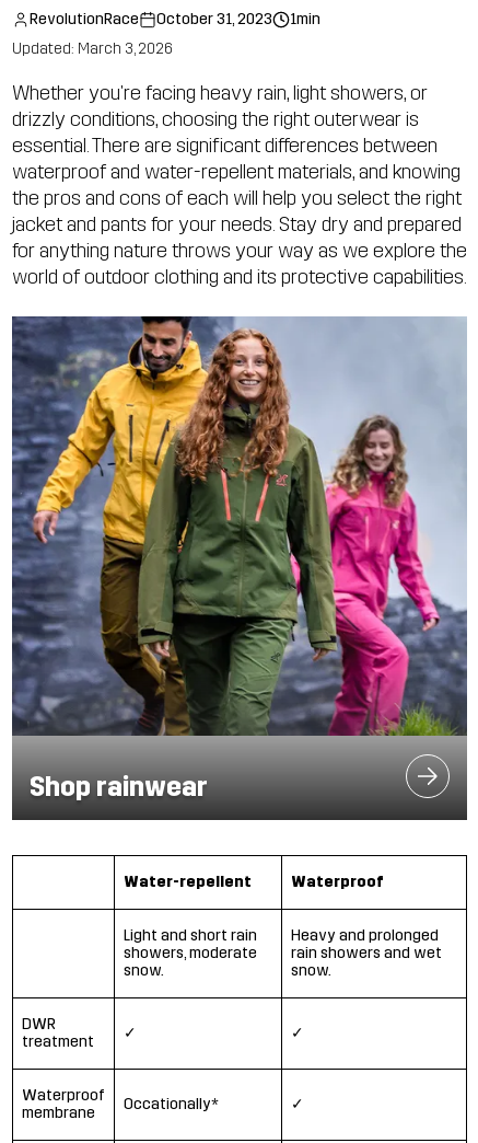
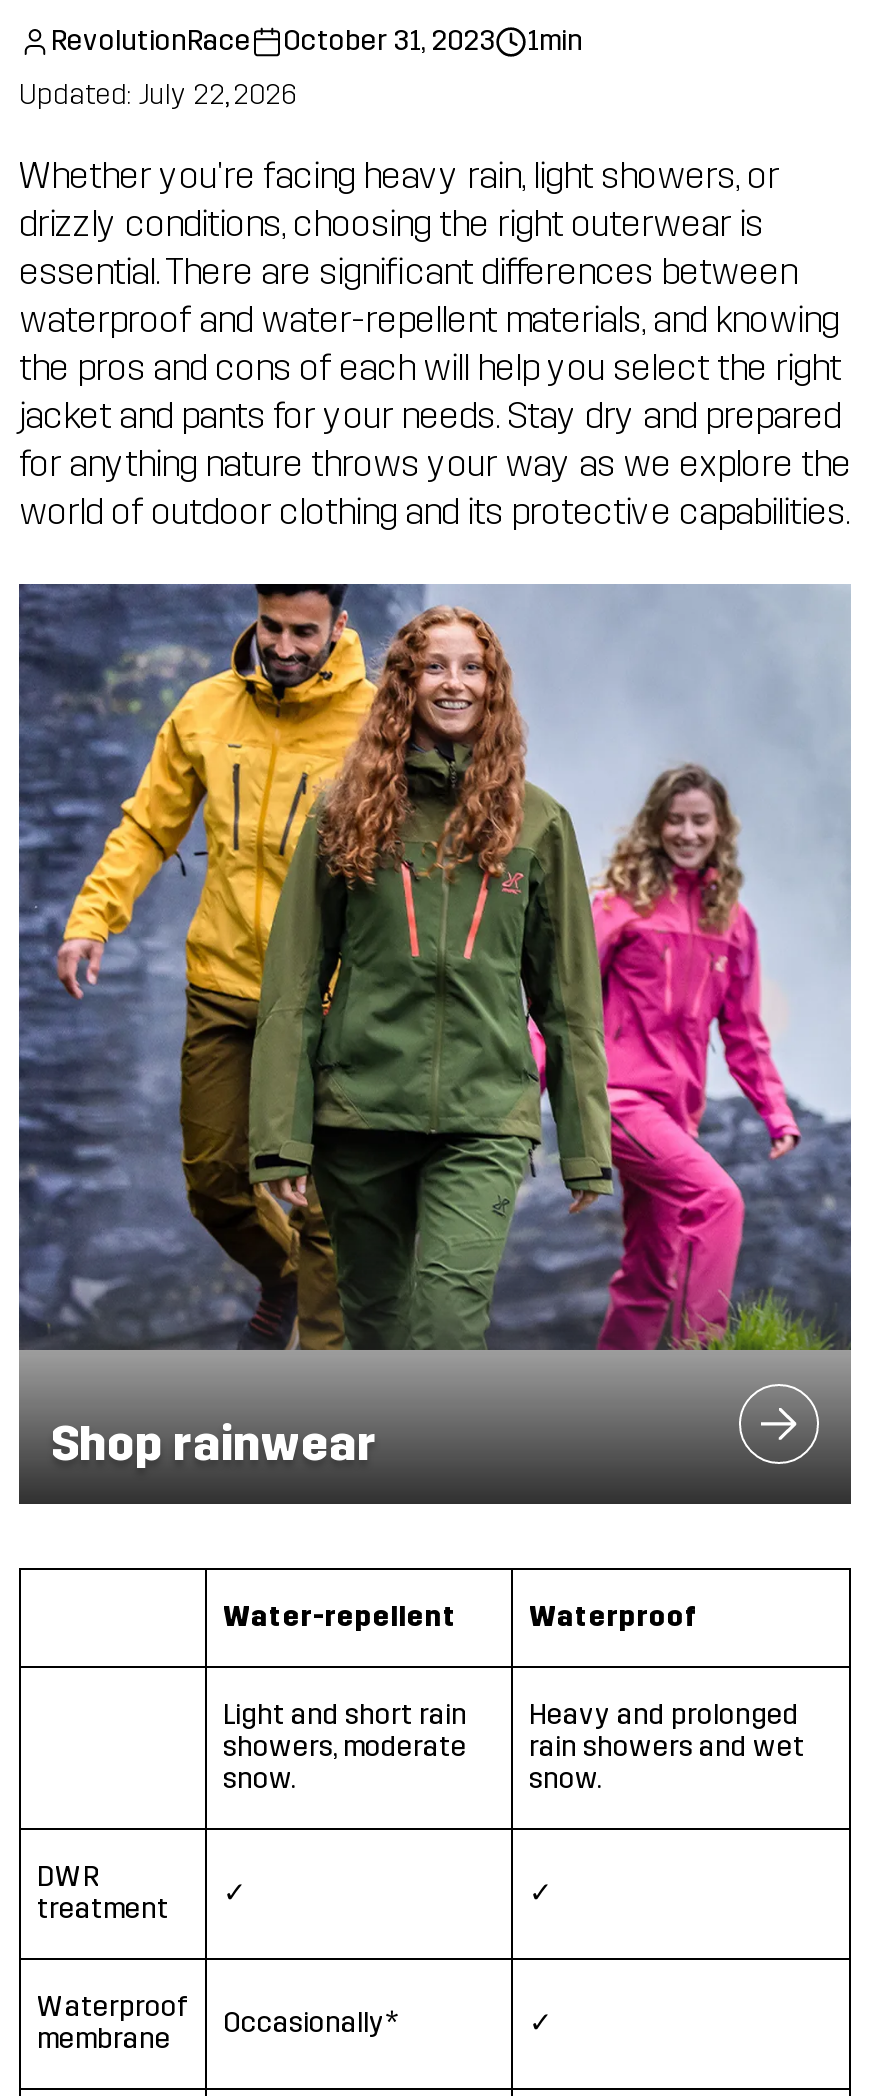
- Updated: March 3, 2026
+ Updated: July 22, 2026

- Occationally*
+ Occasionally*
